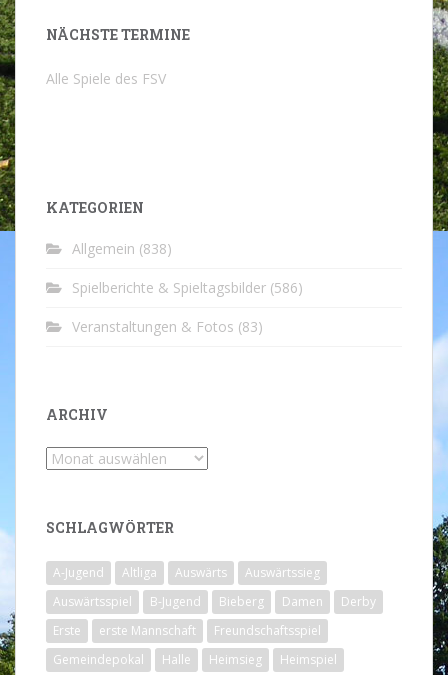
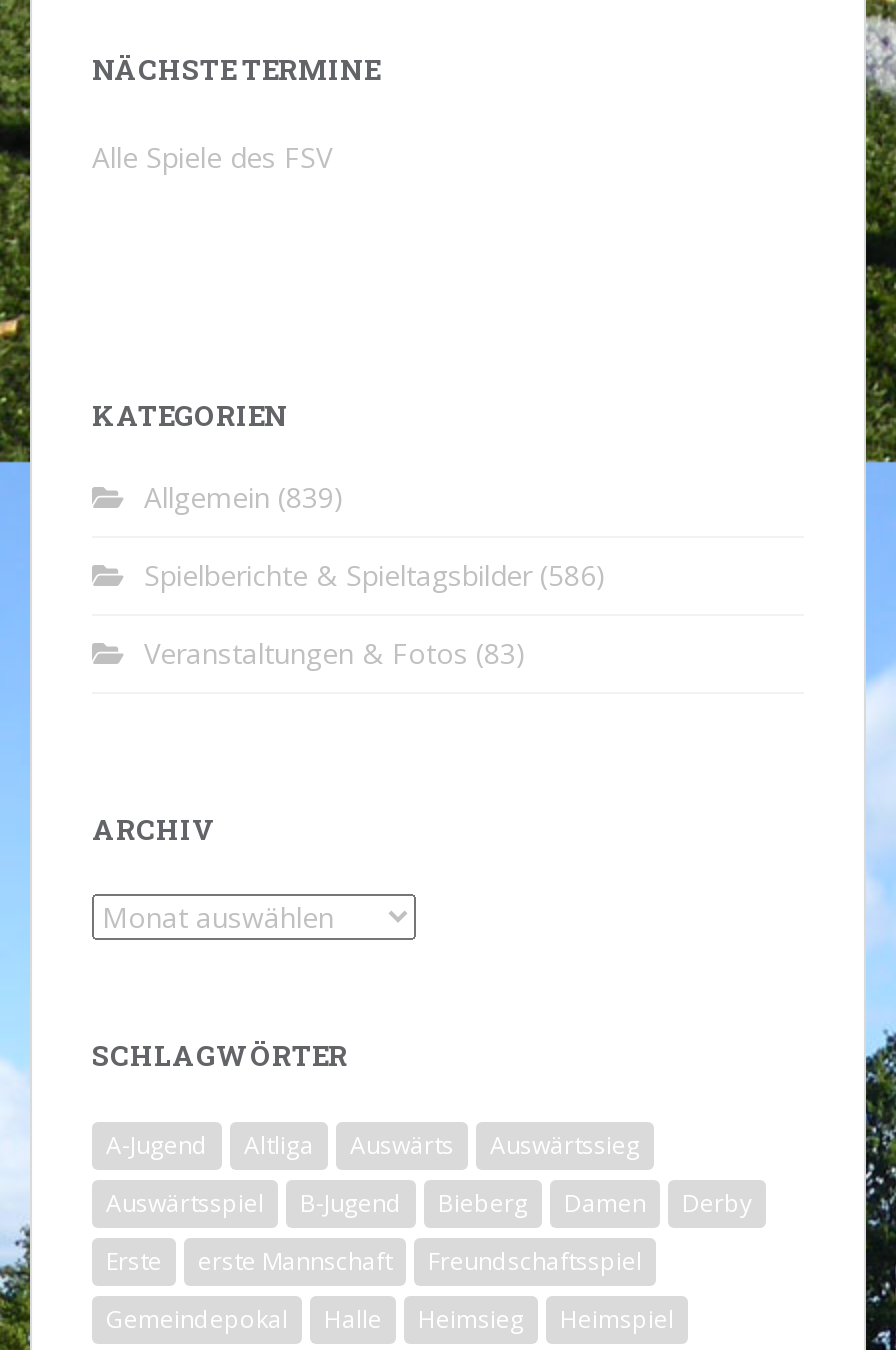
- Allgemein (838)
+ Allgemein (839)
